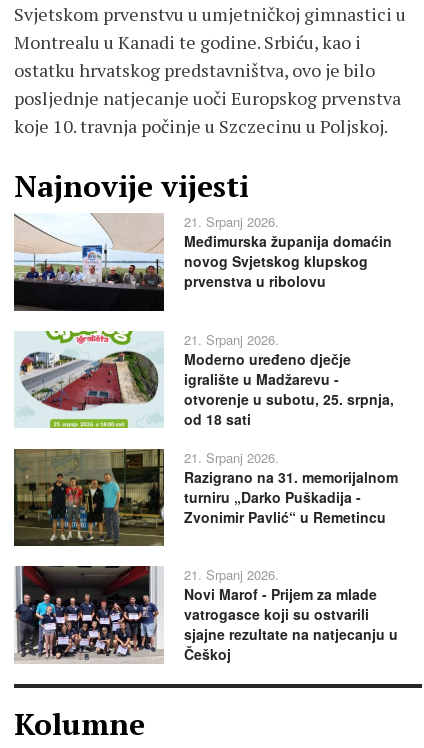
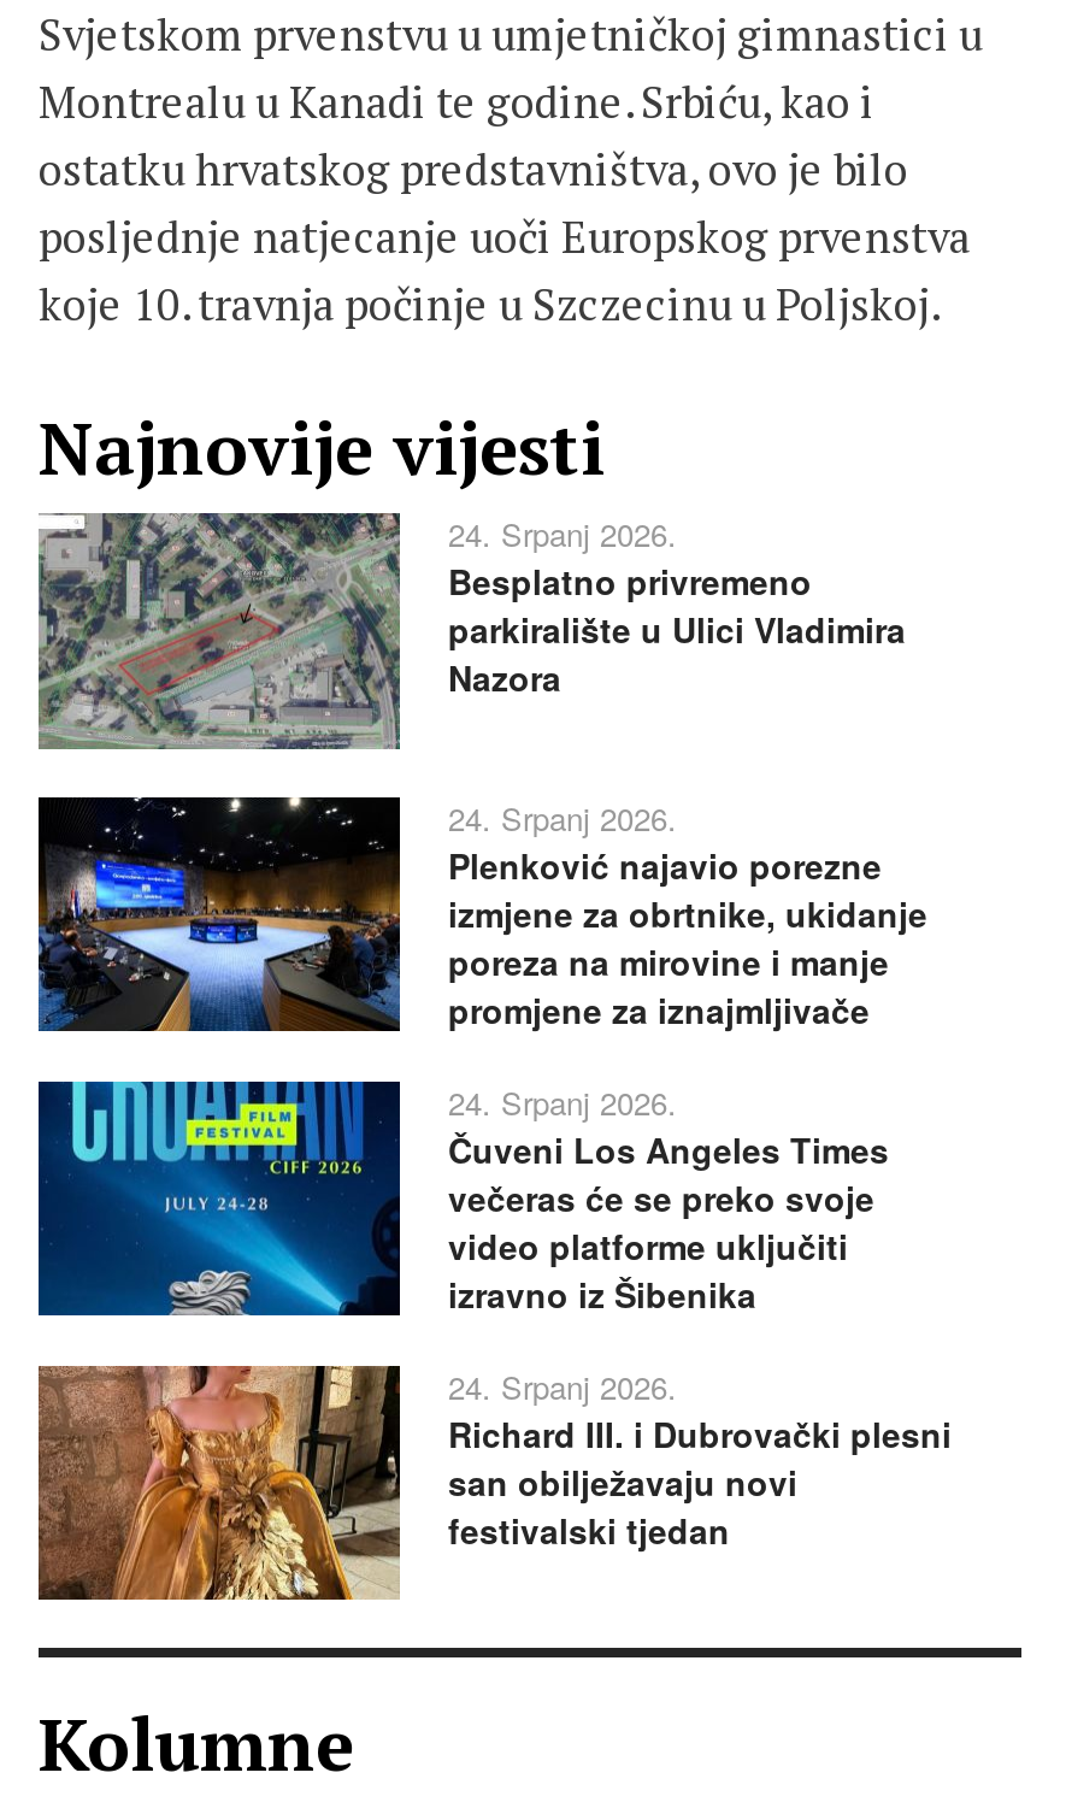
- [image]
- 21. Srpanj 2026.
- Međimurska županija domaćin
- novog Svjetskog klupskog
- prvenstva u ribolovu
+ [image]
+ 24. Srpanj 2026.
+ Besplatno privremeno
+ parkiralište u Ulici Vladimira
+ Nazora

- [image]
- 21. Srpanj 2026.
- Moderno uređeno dječje
- igralište u Madžarevu -
- otvorenje u subotu, 25. srpnja,
- od 18 sati
+ [image]
+ 24. Srpanj 2026.
+ Plenković najavio porezne
+ izmjene za obrtnike, ukidanje
+ poreza na mirovine i manje
+ promjene za iznajmljivače

- [image]
- 21. Srpanj 2026.
- Razigrano na 31. memorijalnom
- turniru „Darko Puškadija -
- Zvonimir Pavlić“ u Remetincu
+ [image]
+ 24. Srpanj 2026.
+ Čuveni Los Angeles Times
+ večeras će se preko svoje
+ video platforme uključiti
+ izravno iz Šibenika

- [image]
- 21. Srpanj 2026.
- Novi Marof - Prijem za mlade
- vatrogasce koji su ostvarili
- sjajne rezultate na natjecanju u
- Češkoj
+ [image]
+ 24. Srpanj 2026.
+ Richard III. i Dubrovački plesni
+ san obilježavaju novi
+ festivalski tjedan
